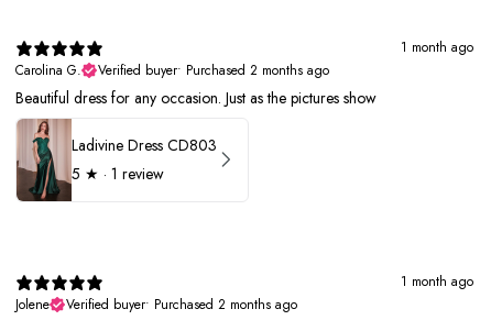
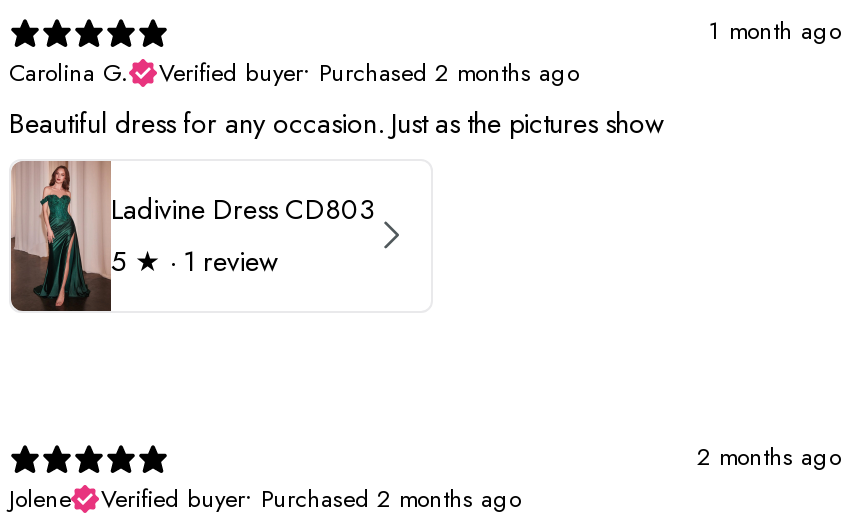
- 1 month ago
+ 2 months ago
